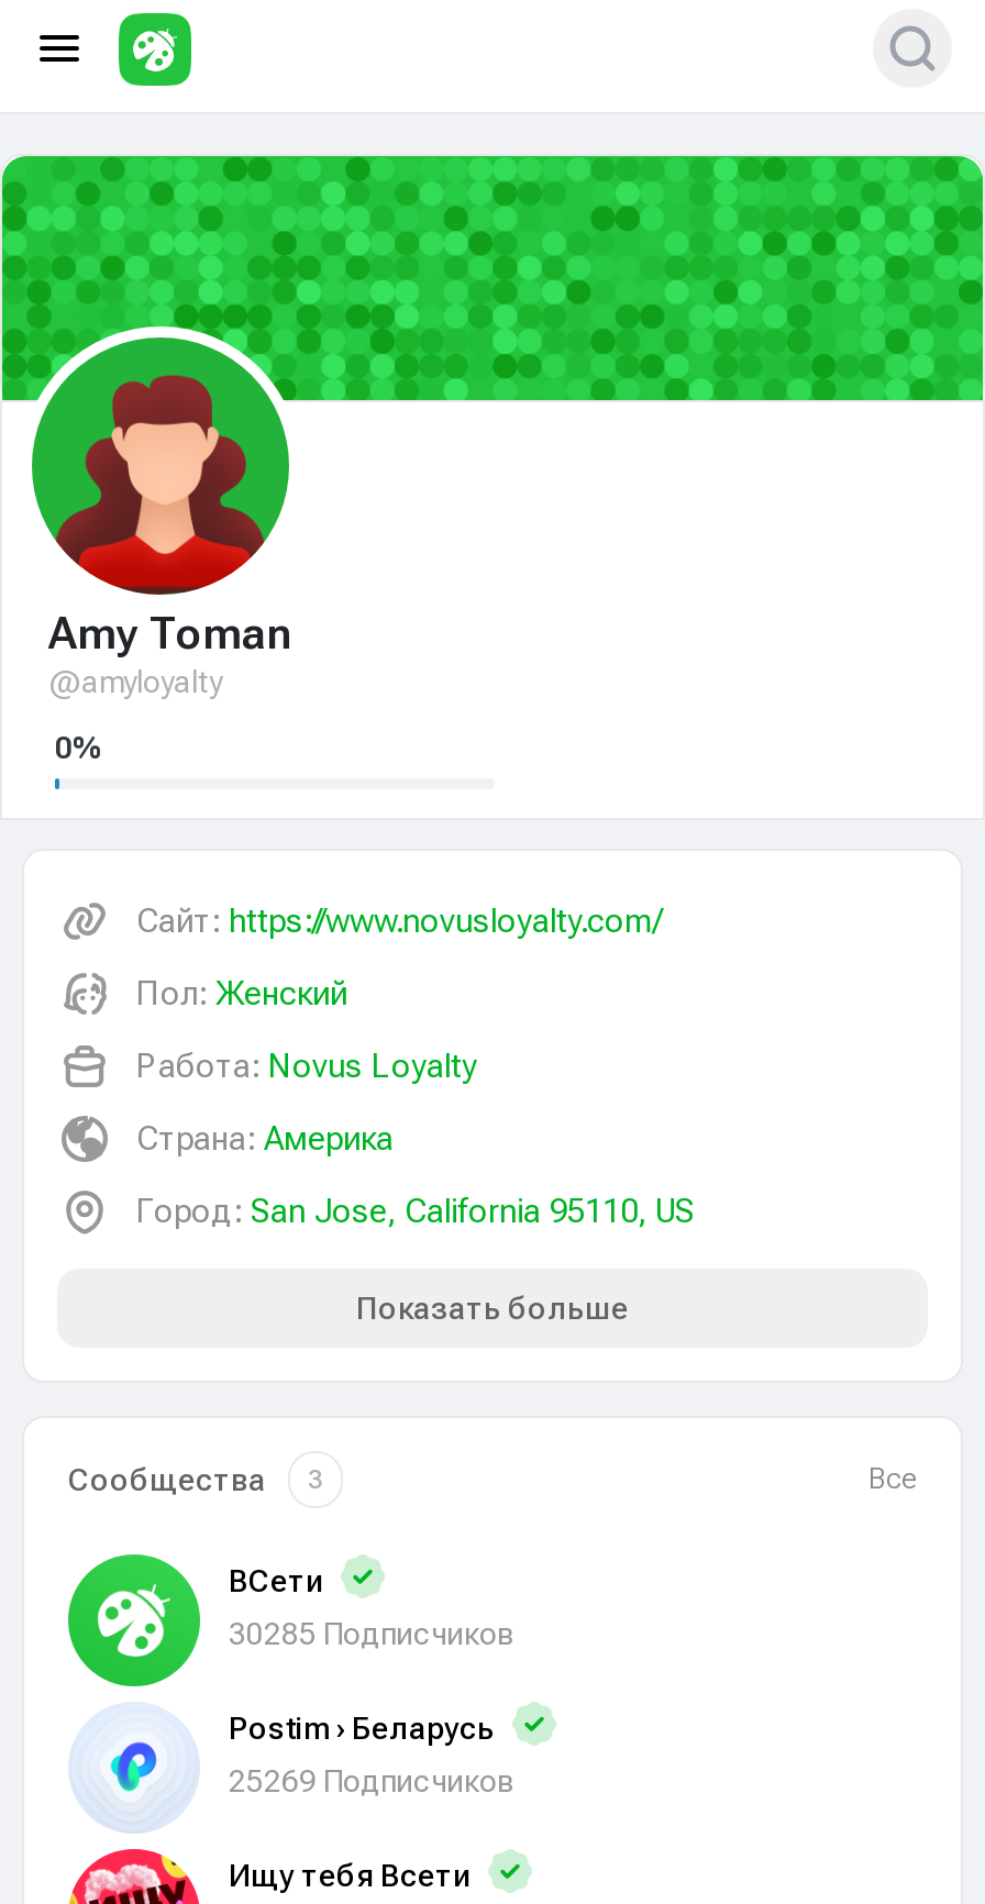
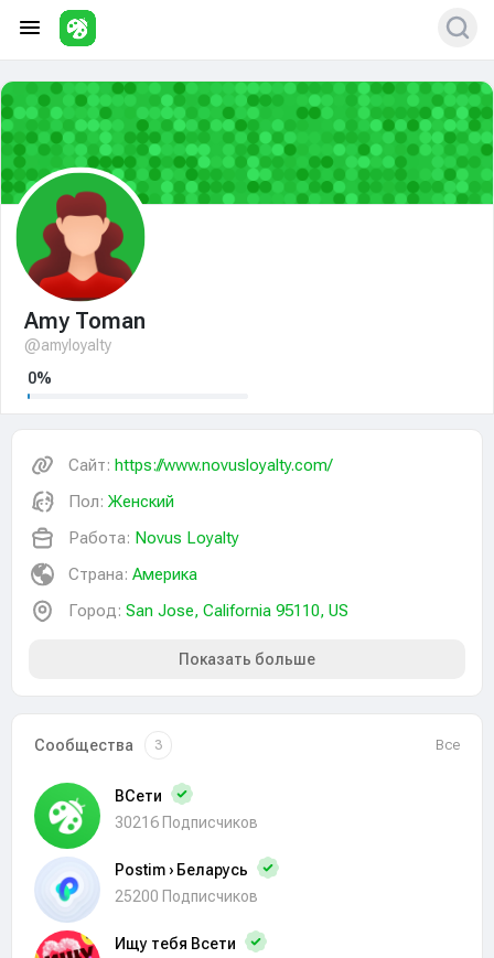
- 30285 Подписчиков
+ 30216 Подписчиков

- 25269 Подписчиков
+ 25200 Подписчиков
